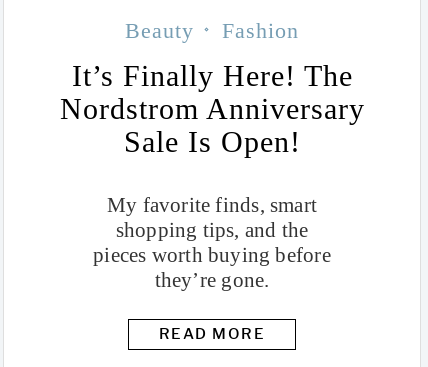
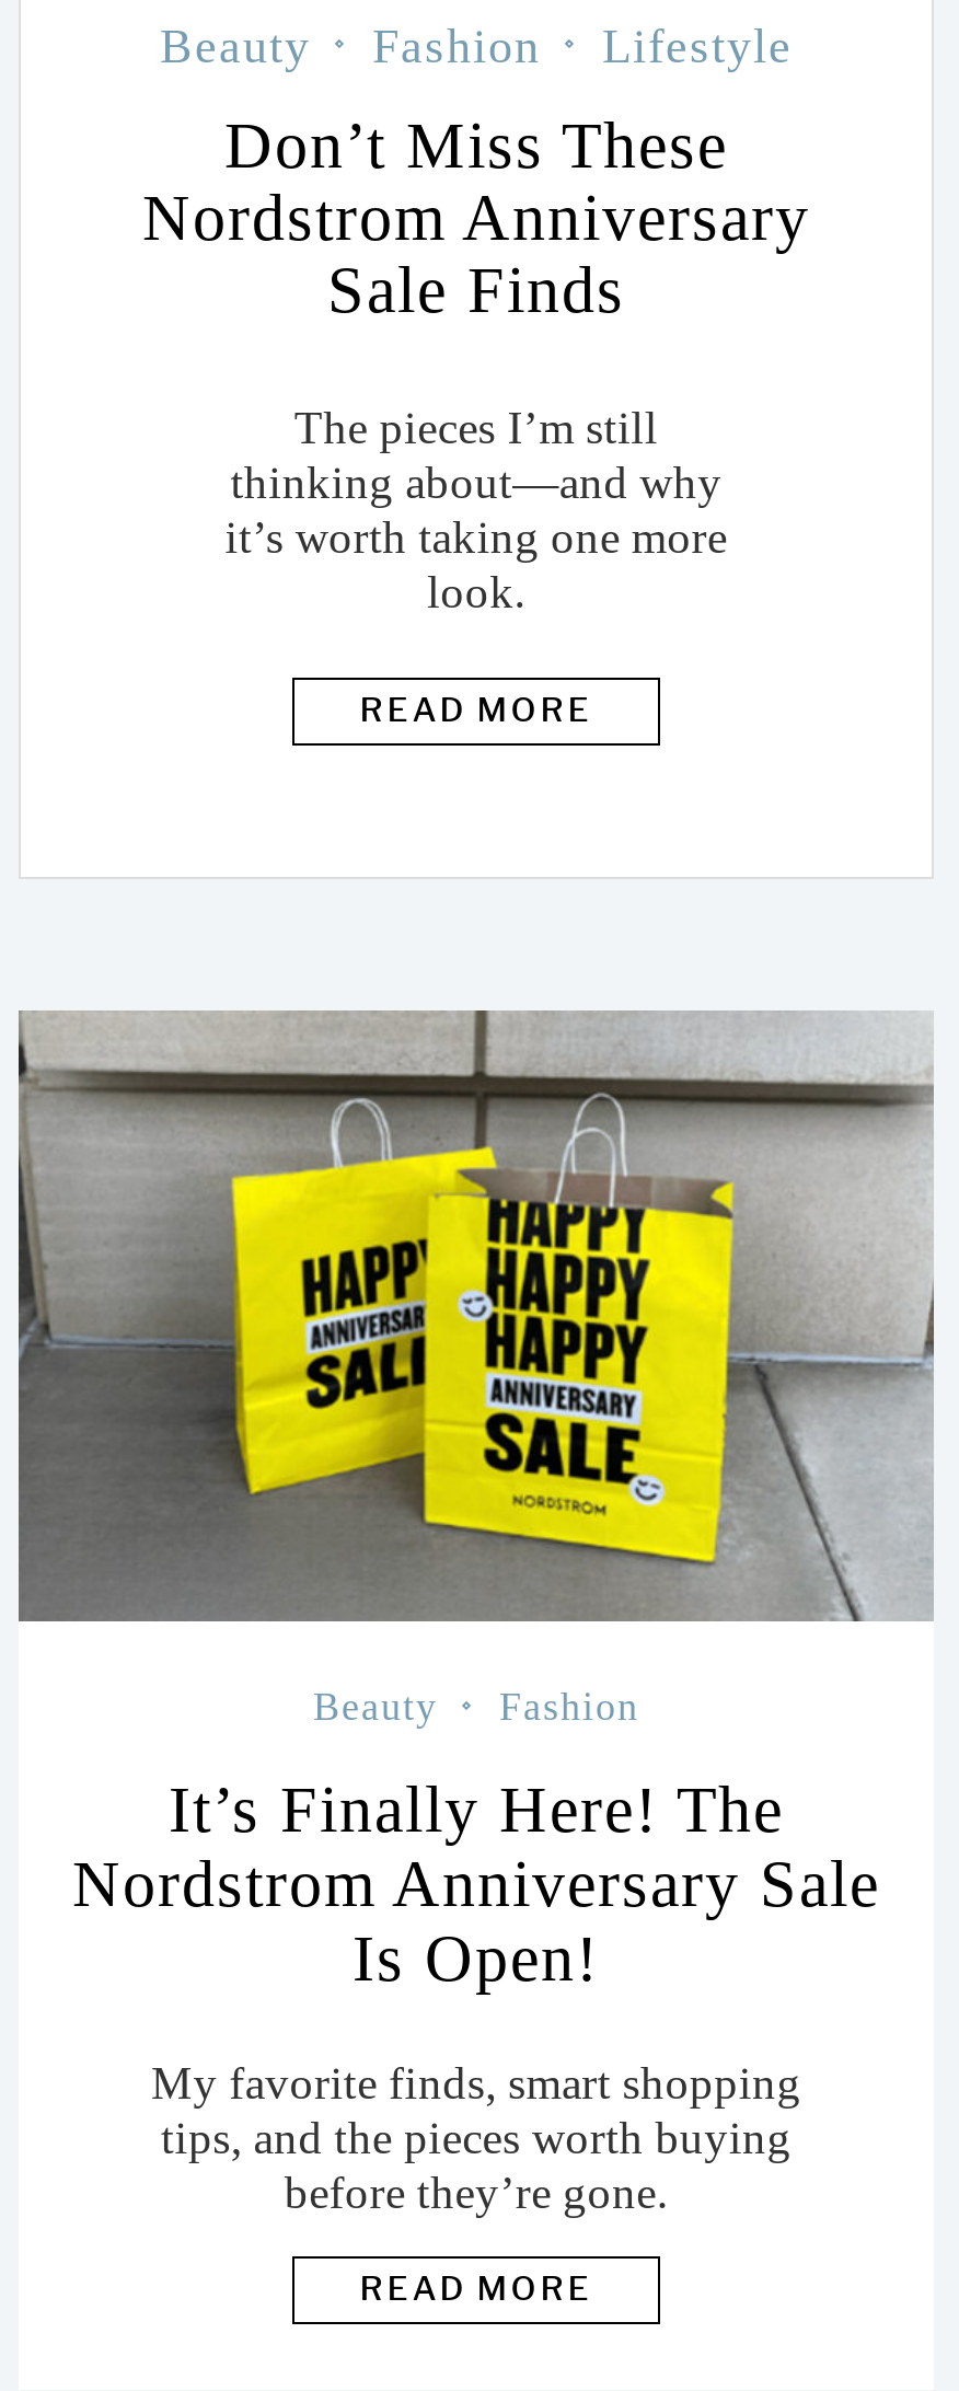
+ [image]
+ Beauty
+ Fashion

+ Lifestyle
+ Don’t Miss These
+ Nordstrom Anniversary
+ Sale Finds
+ The pieces I’m still
+ thinking about—and why
+ it’s worth taking one more
+ look.
+ READ MORE

moved down: It’s Finally Here! The
